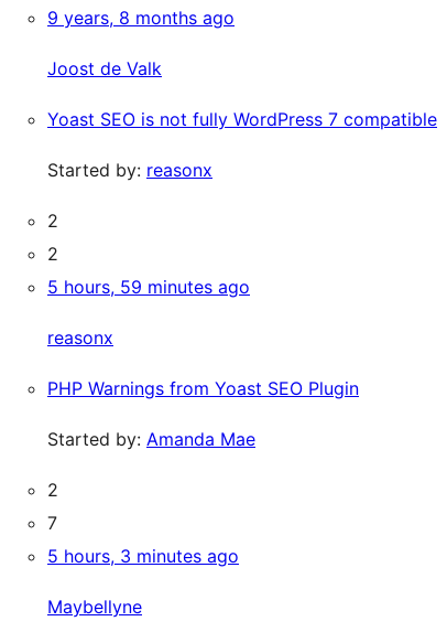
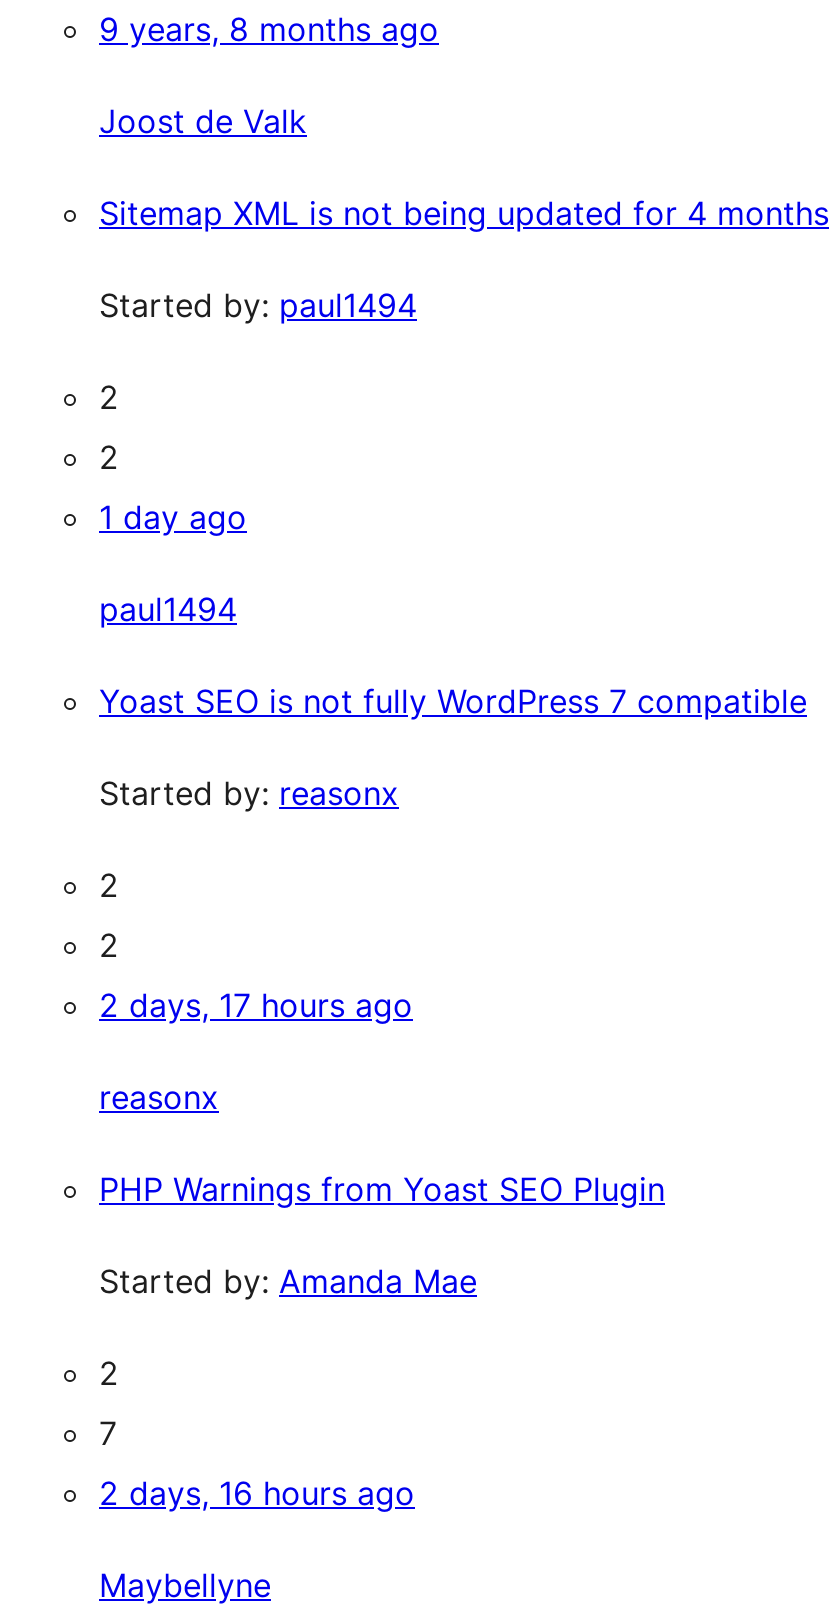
+ Sitemap XML is not being updated for 4 months
+ Started by: paul1494
+ 2
+ 2
+ 1 day ago
+ paul1494

- 5 hours, 59 minutes ago
+ 2 days, 17 hours ago

- 5 hours, 3 minutes ago
+ 2 days, 16 hours ago
